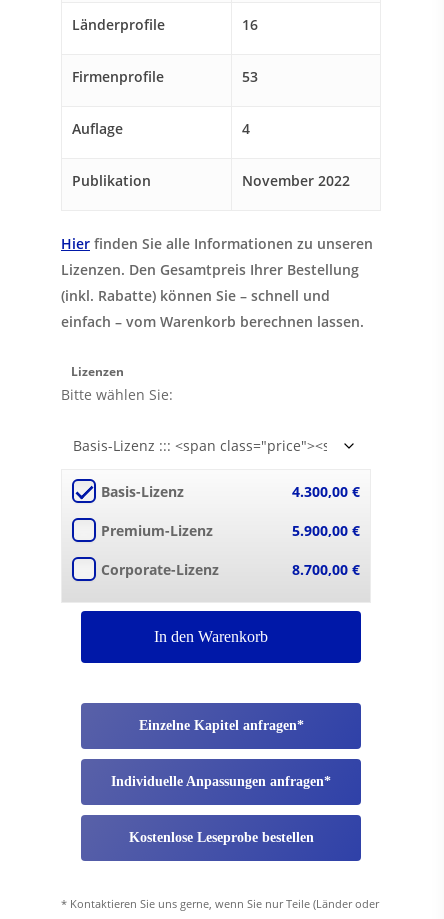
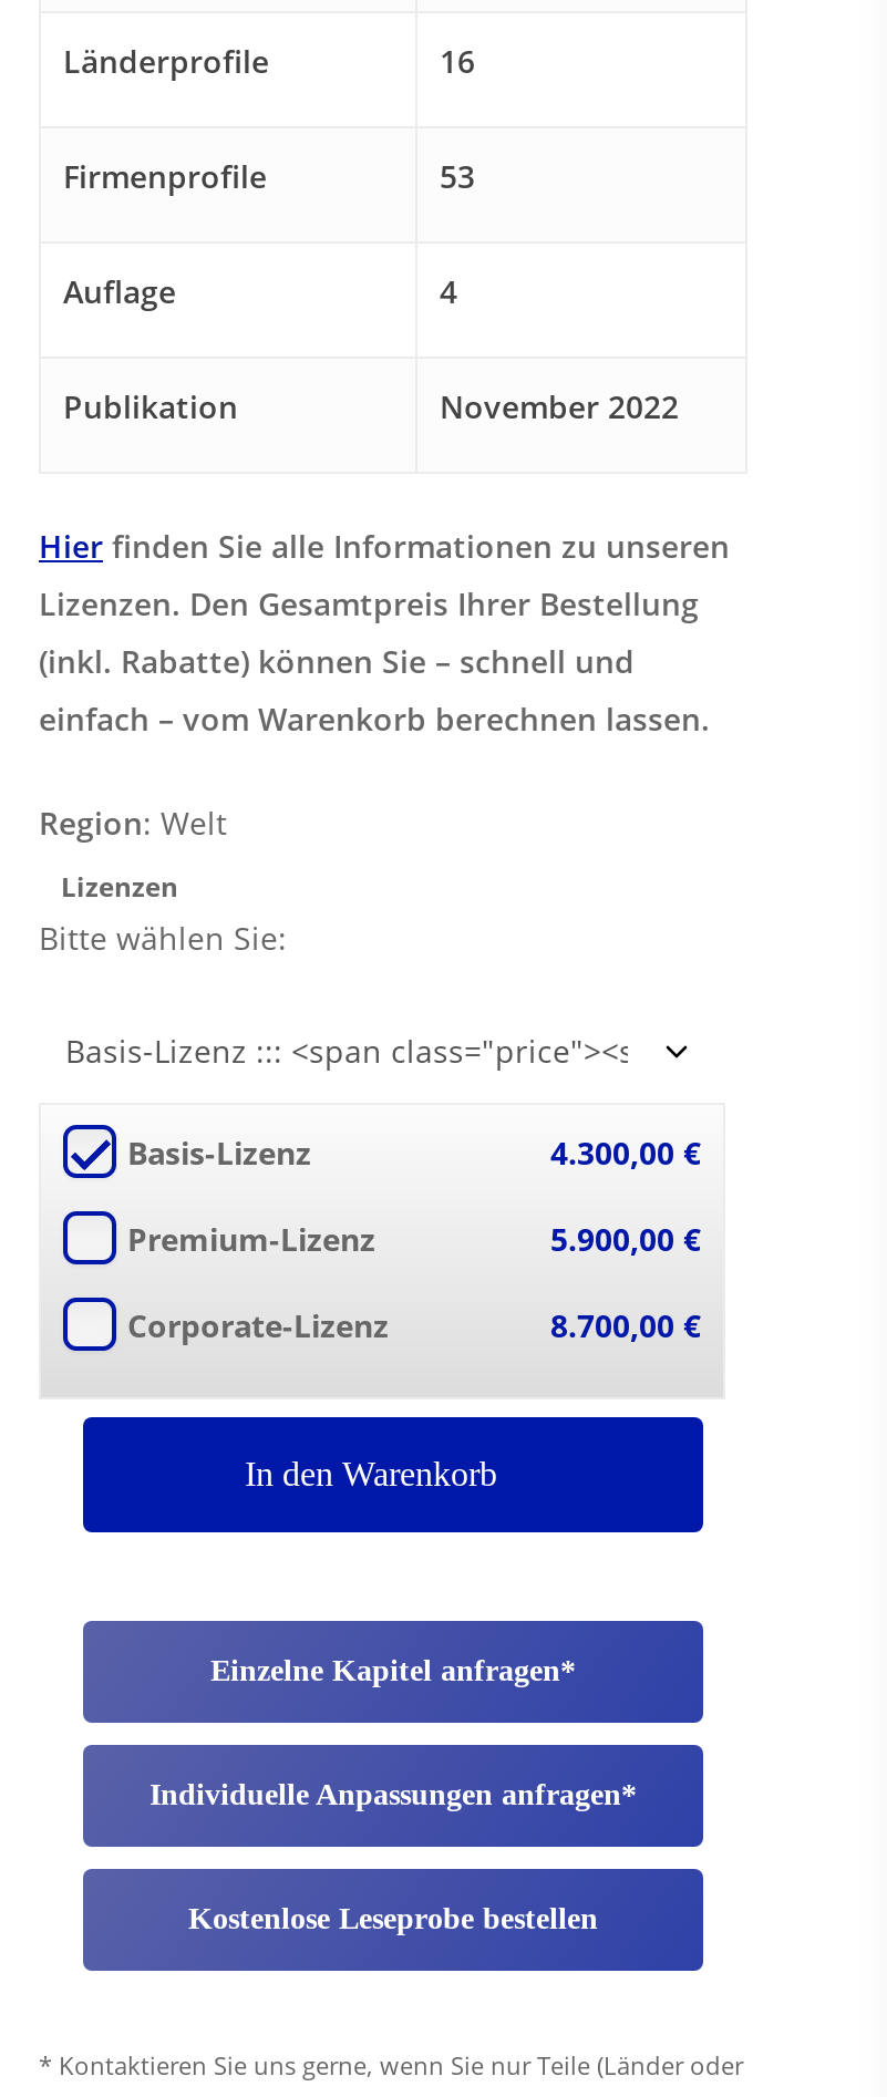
+ Region: Welt
